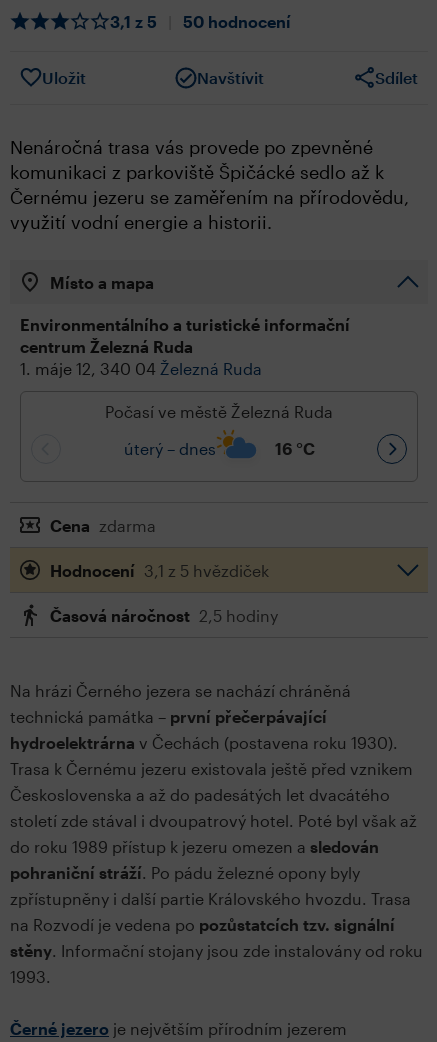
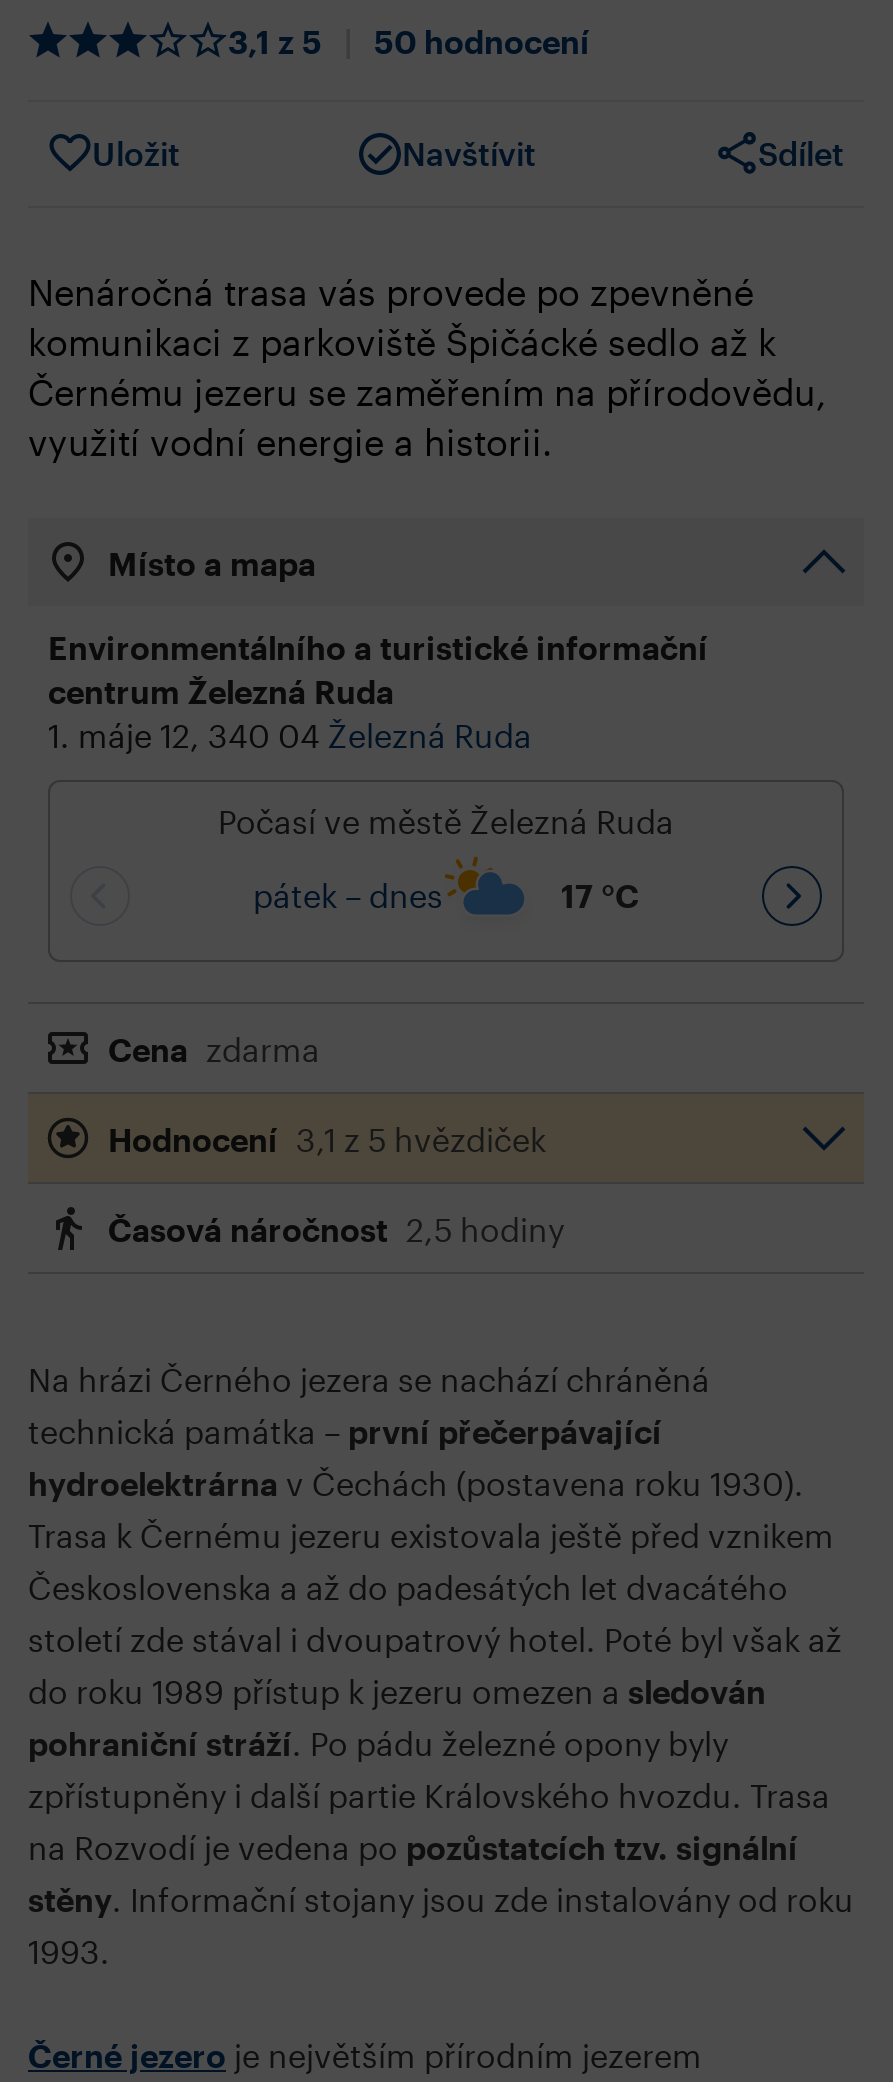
- úterý – dnes
+ pátek – dnes

- 16 °C
+ 17 °C
